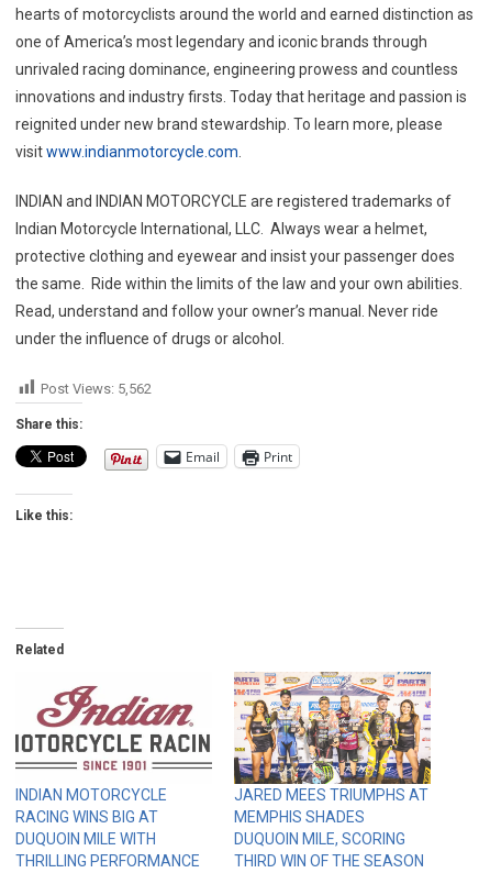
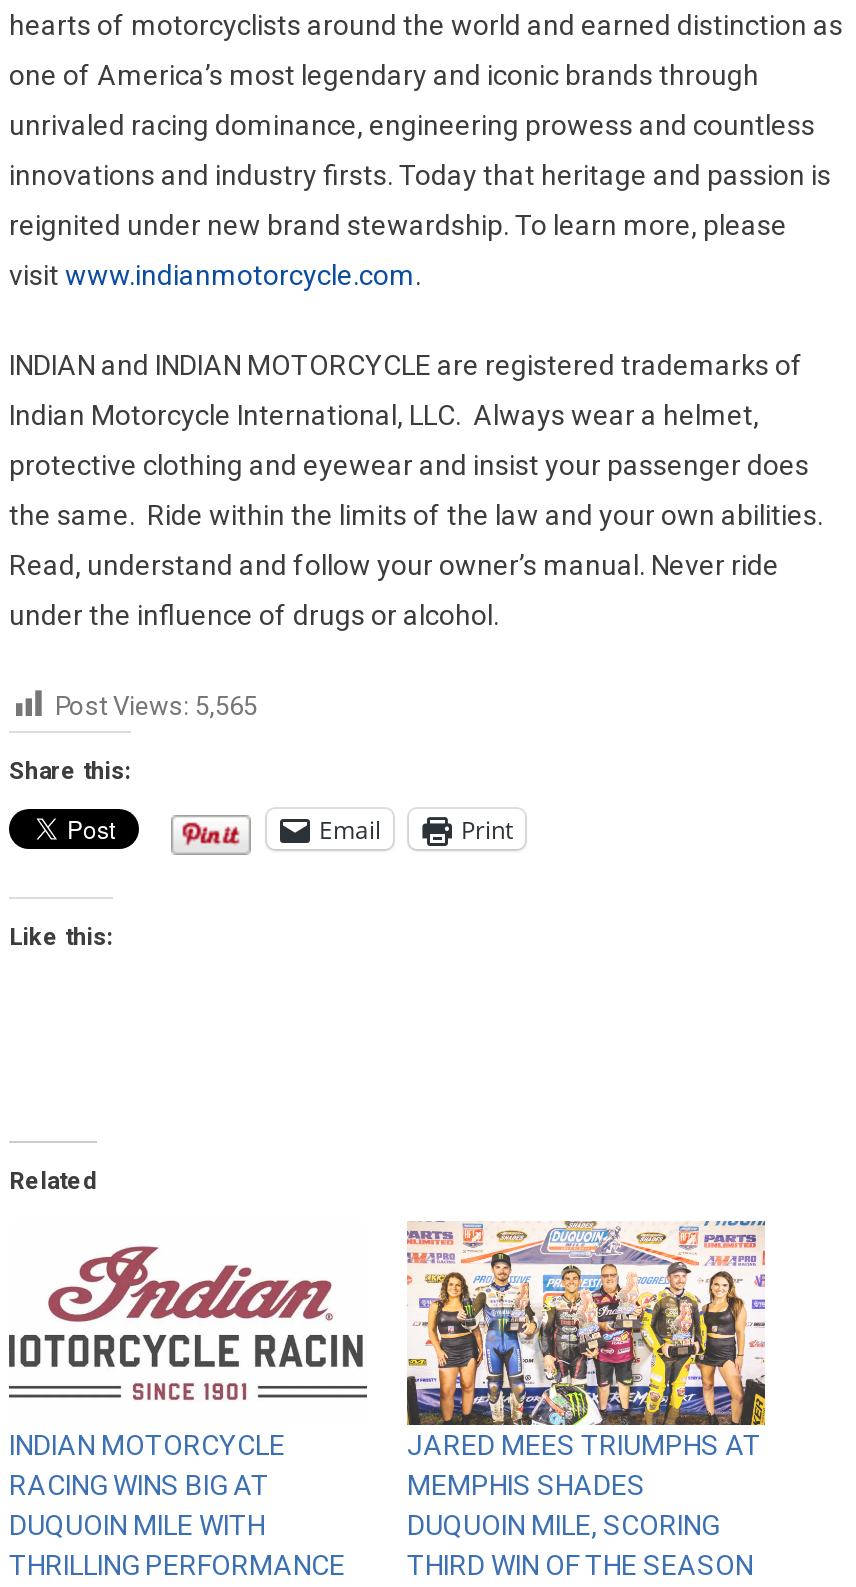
- Post Views: 5,562
+ Post Views: 5,565
